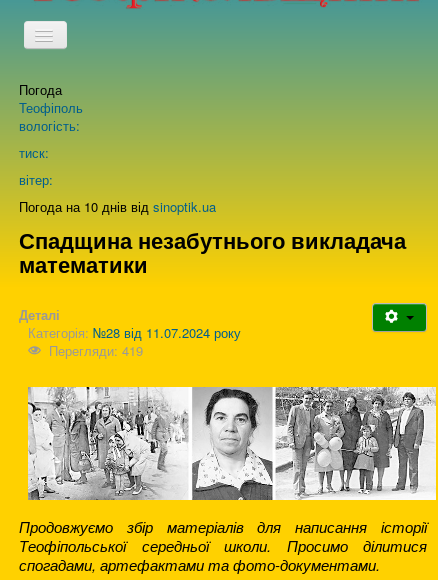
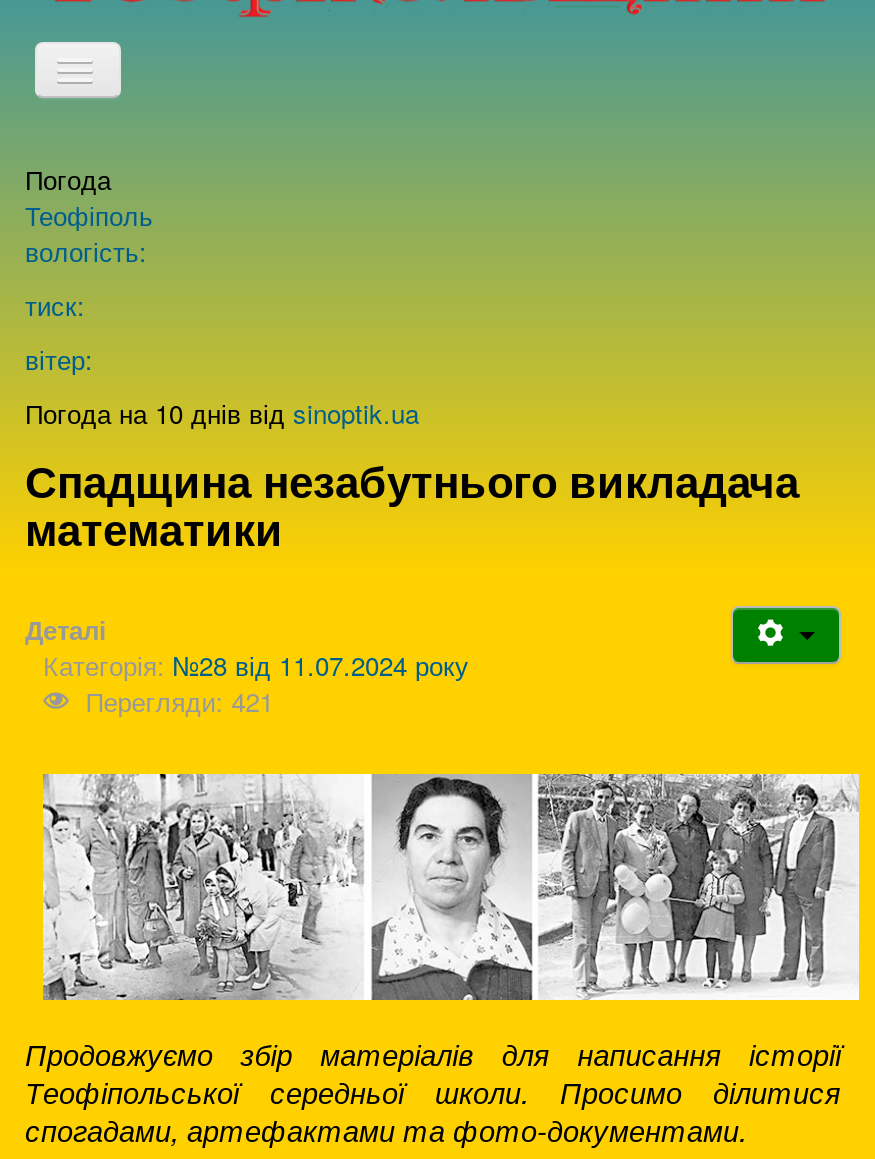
- Перегляди: 419
+ Перегляди: 421
